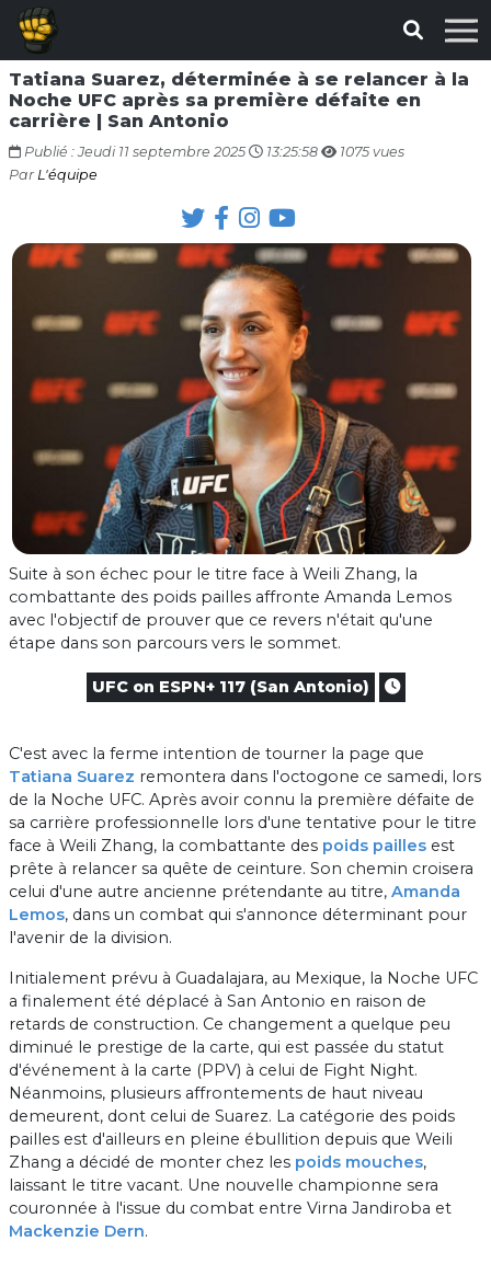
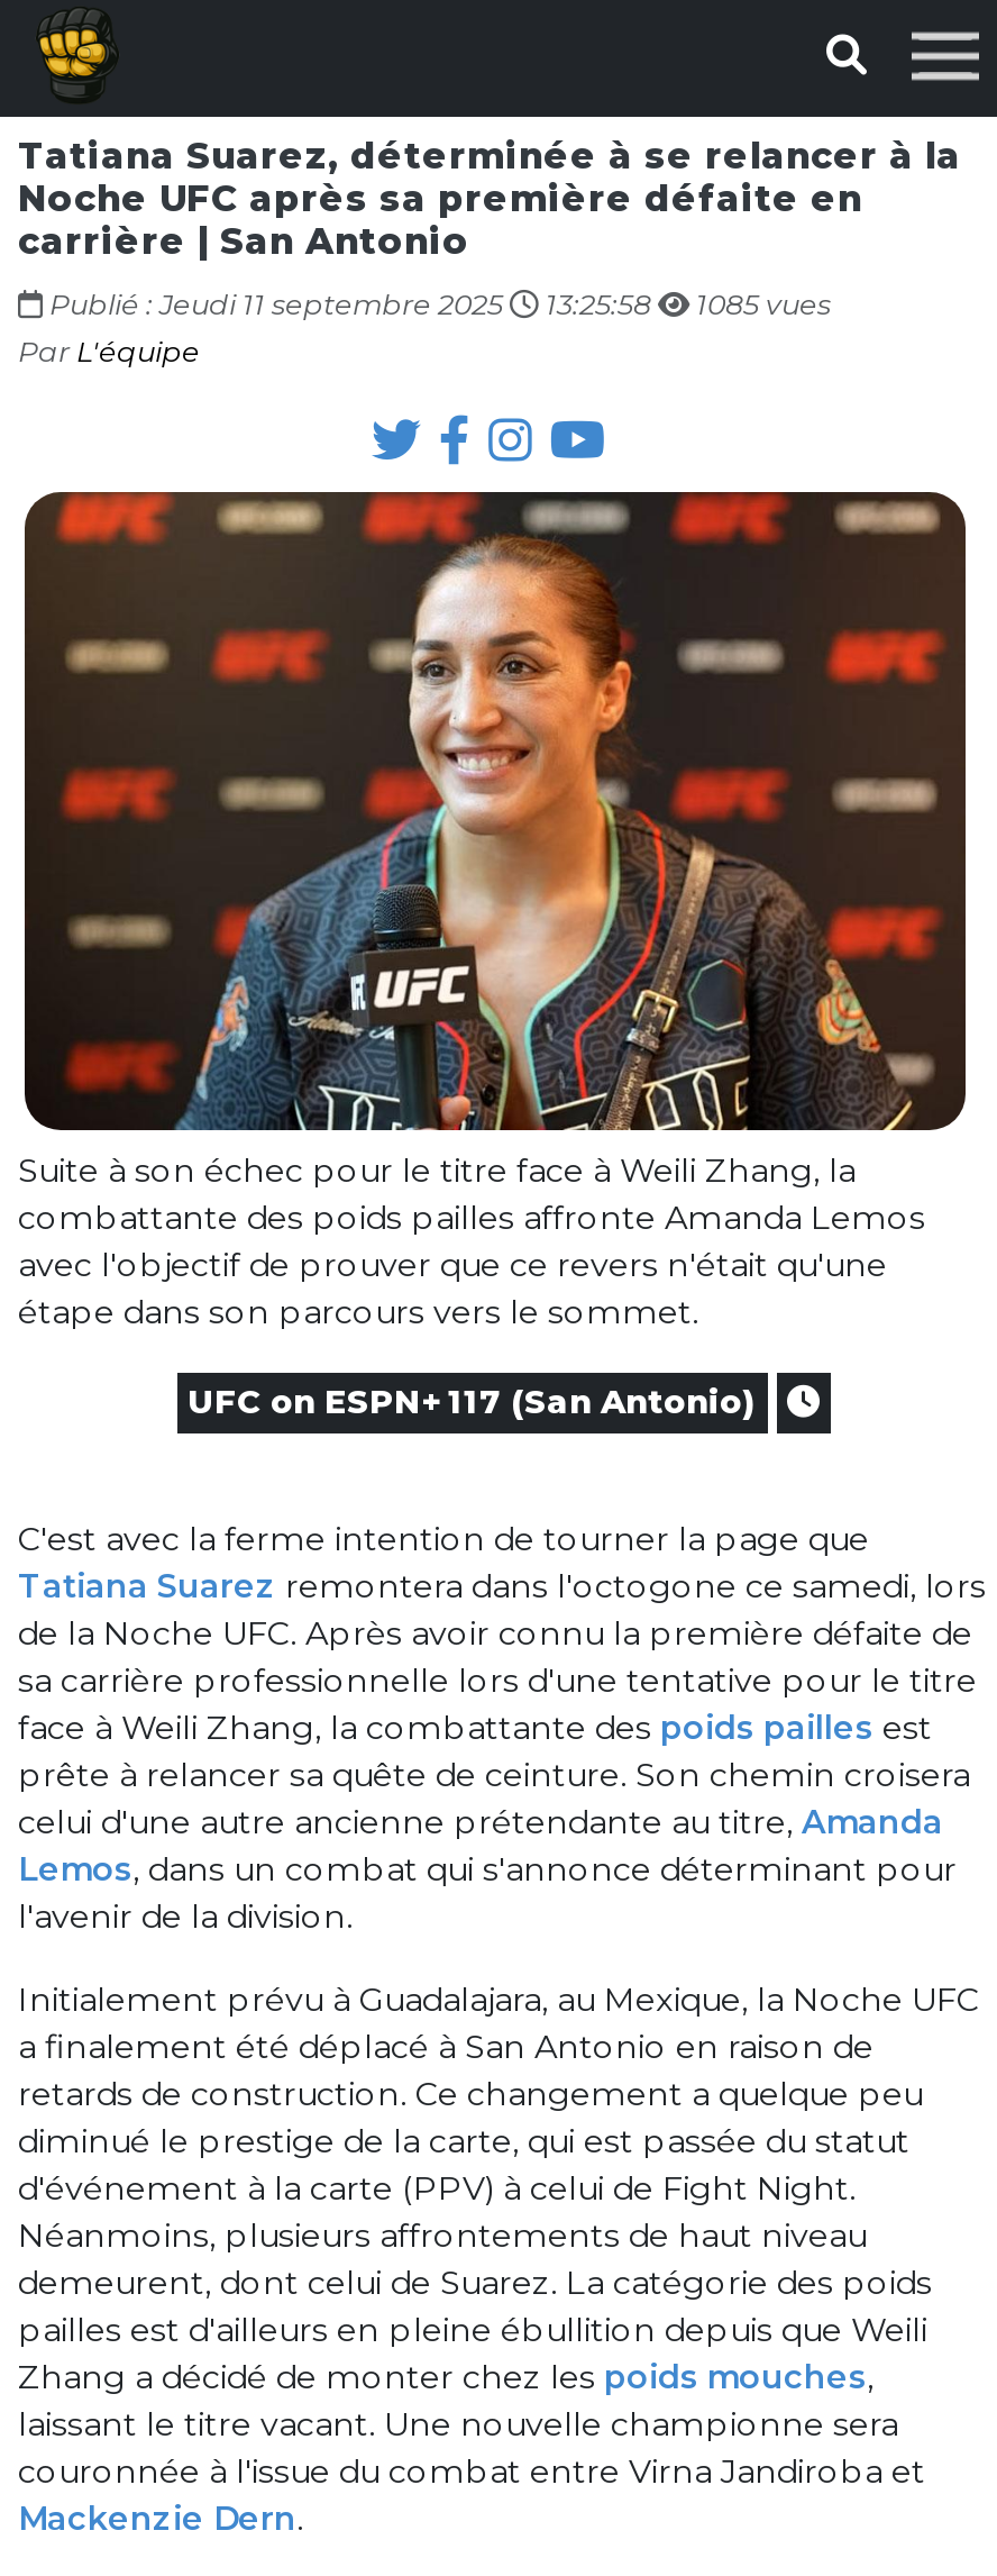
- 1075 vues
+ 1085 vues
